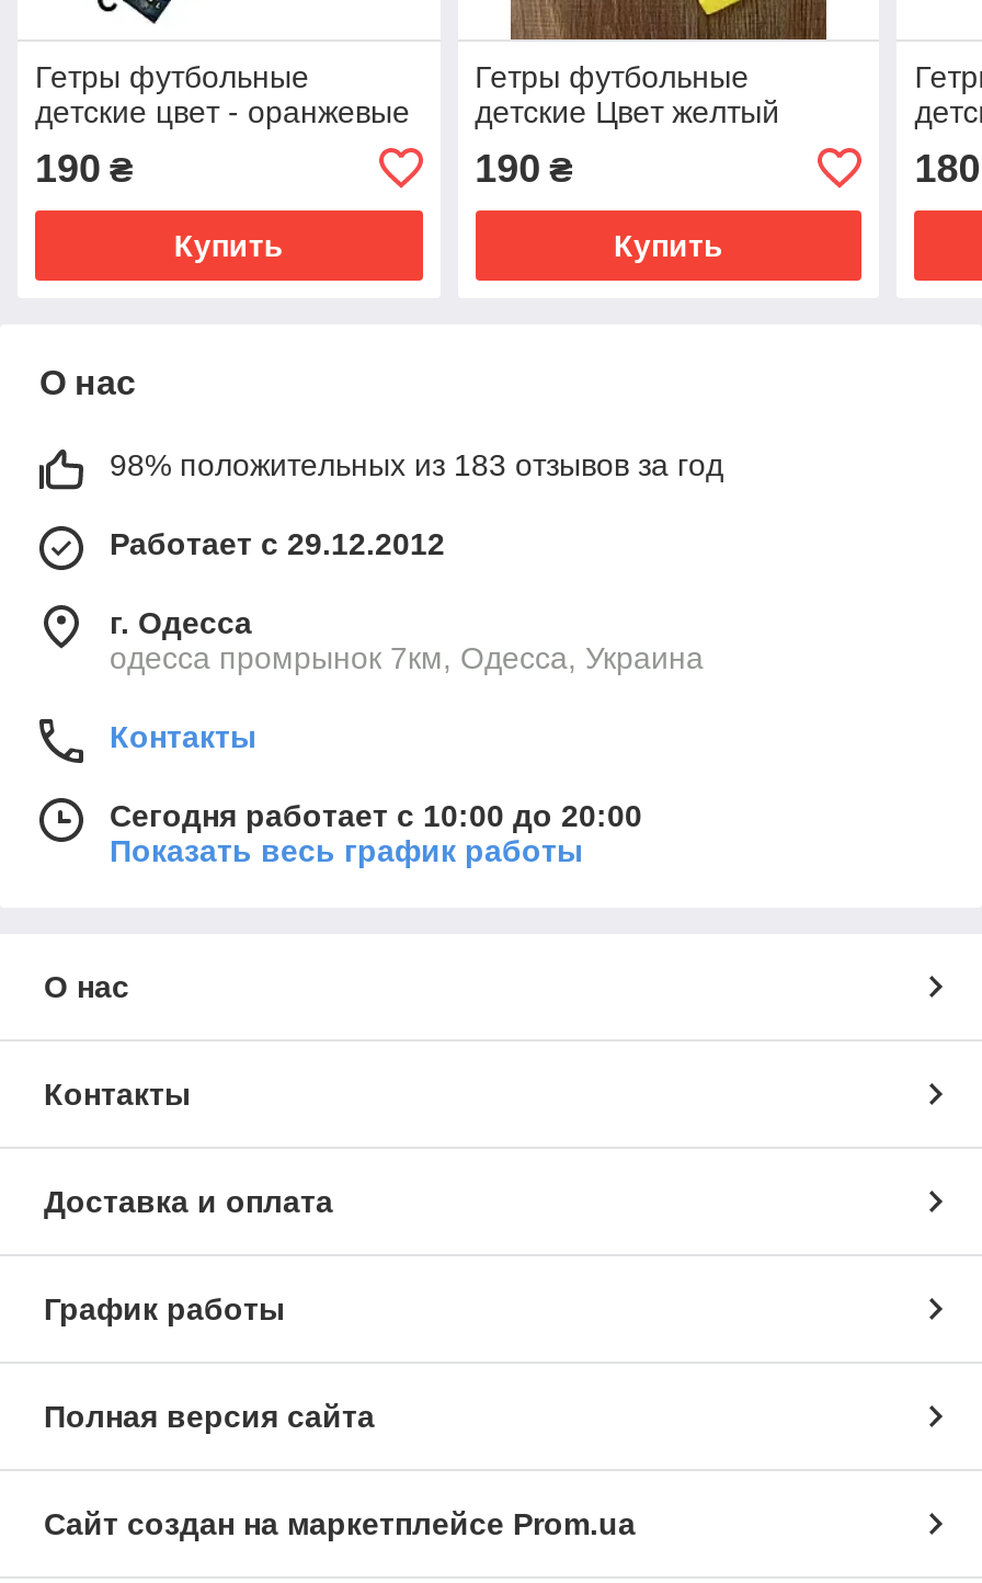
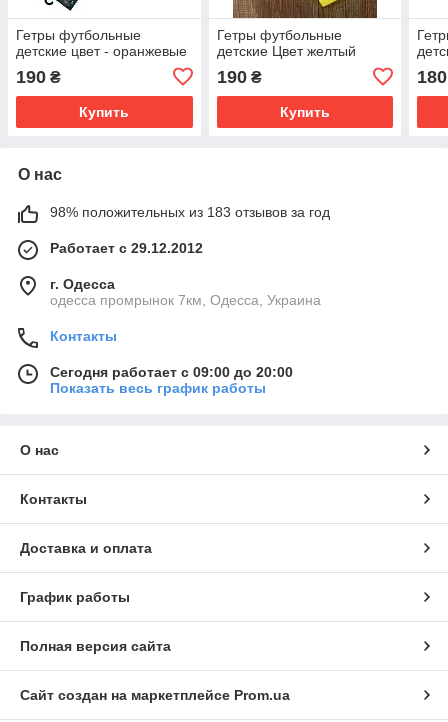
- Сегодня работает с 10:00 до 20:00
+ Сегодня работает с 09:00 до 20:00
